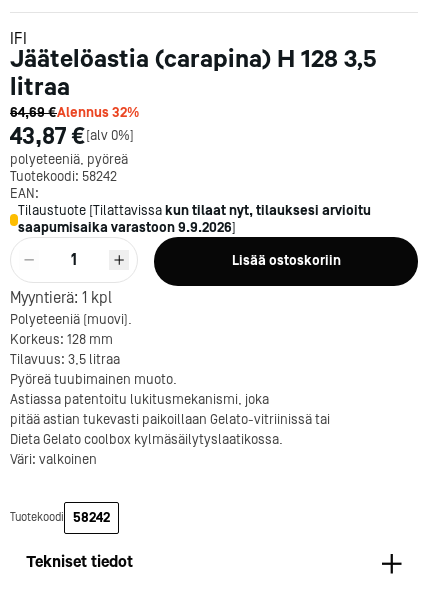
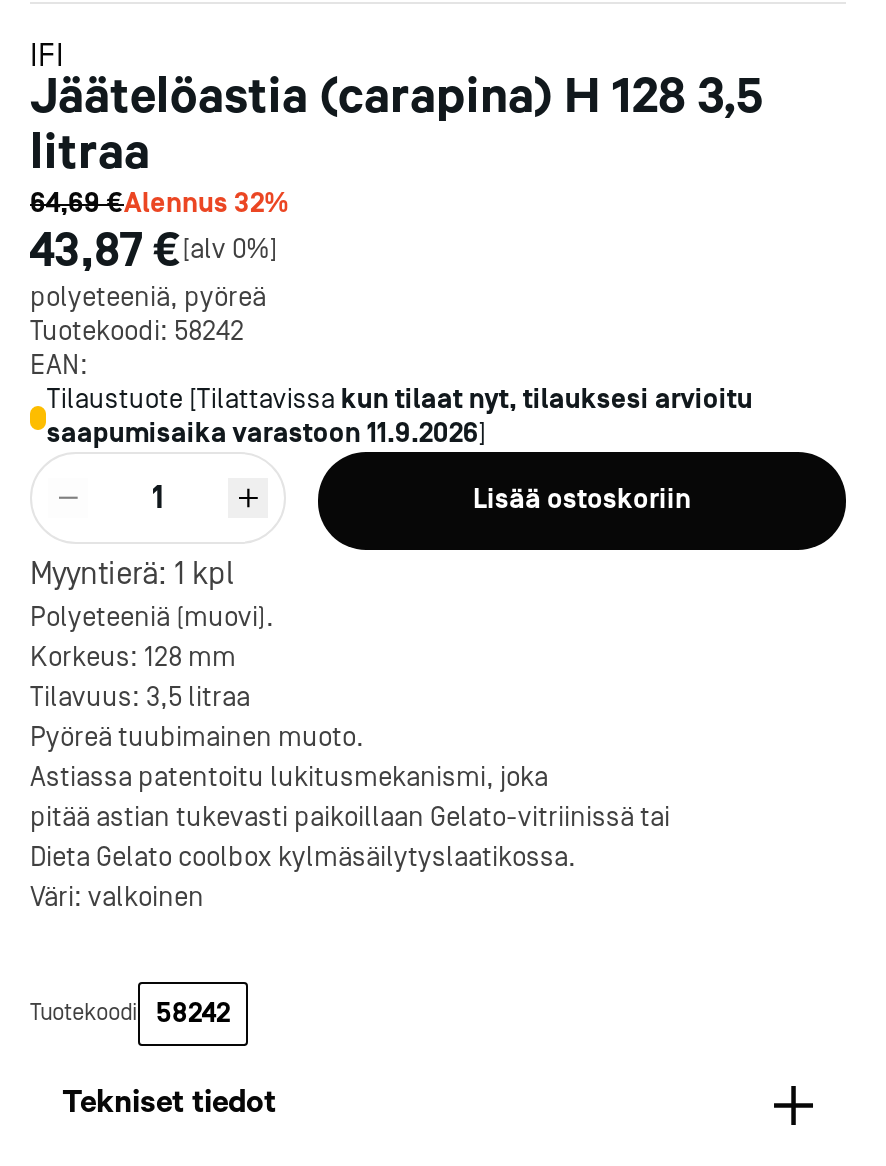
- saapumisaika varastoon 9.9.2026]
+ saapumisaika varastoon 11.9.2026]
